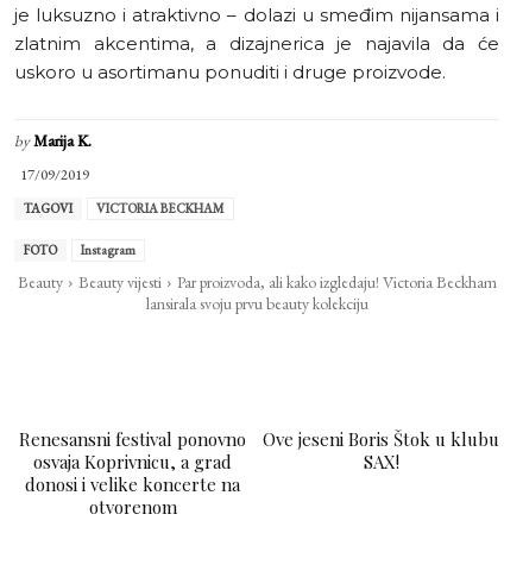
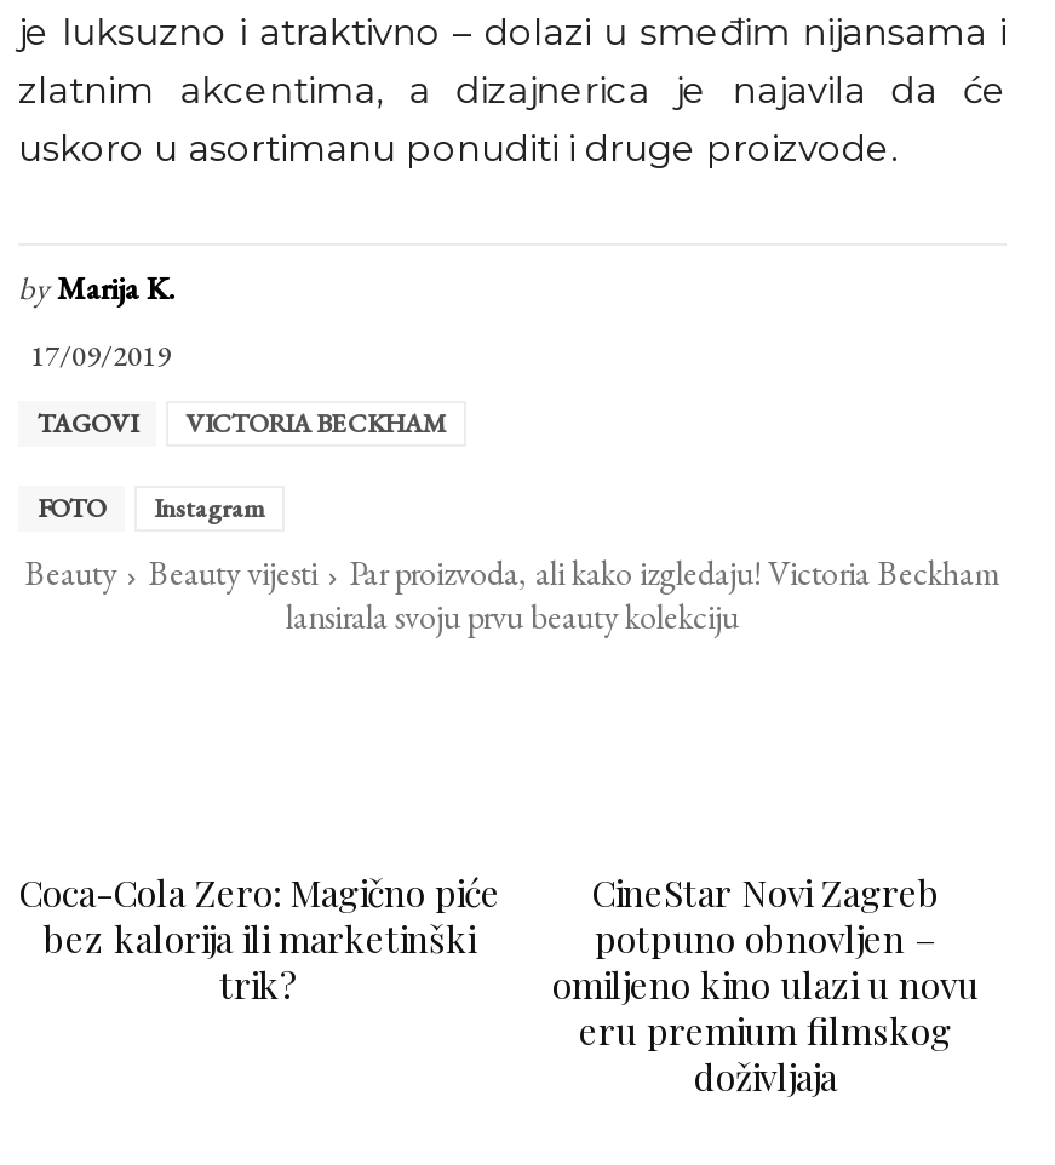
- Renesansni festival ponovno
- osvaja Koprivnicu, a grad
- donosi i velike koncerte na
- otvorenom
+ Coca-Cola Zero: Magično piće
+ bez kalorija ili marketinški
+ trik?

- Ove jeseni Boris Štok u klubu
- SAX!
+ CineStar Novi Zagreb
+ potpuno obnovljen –
+ omiljeno kino ulazi u novu
+ eru premium filmskog
+ doživljaja
